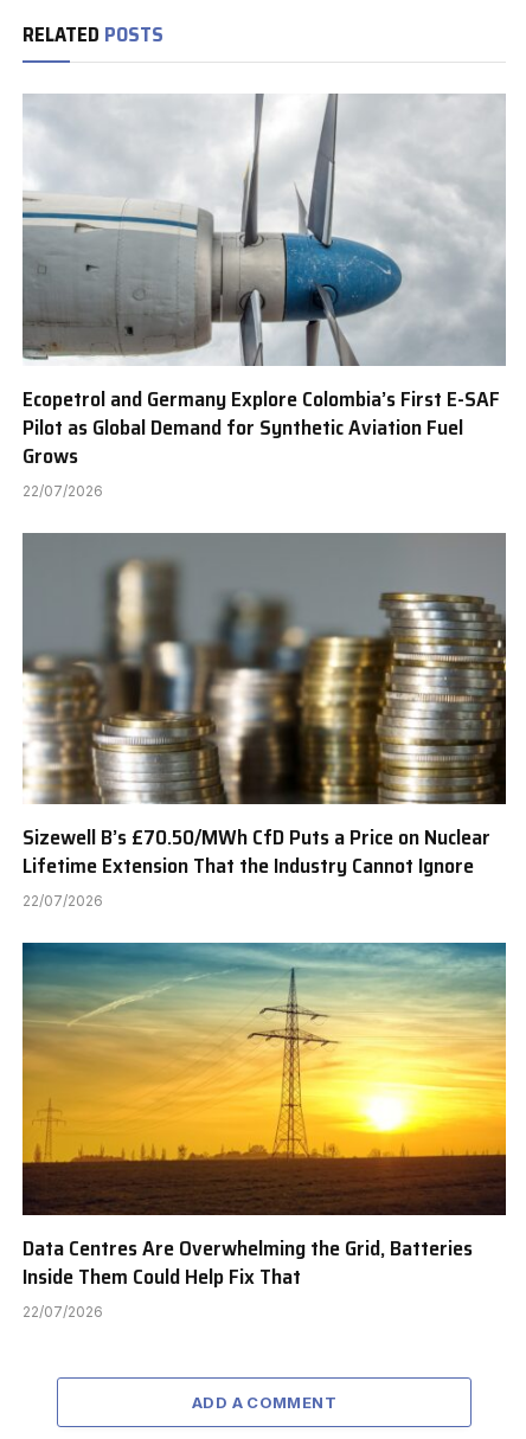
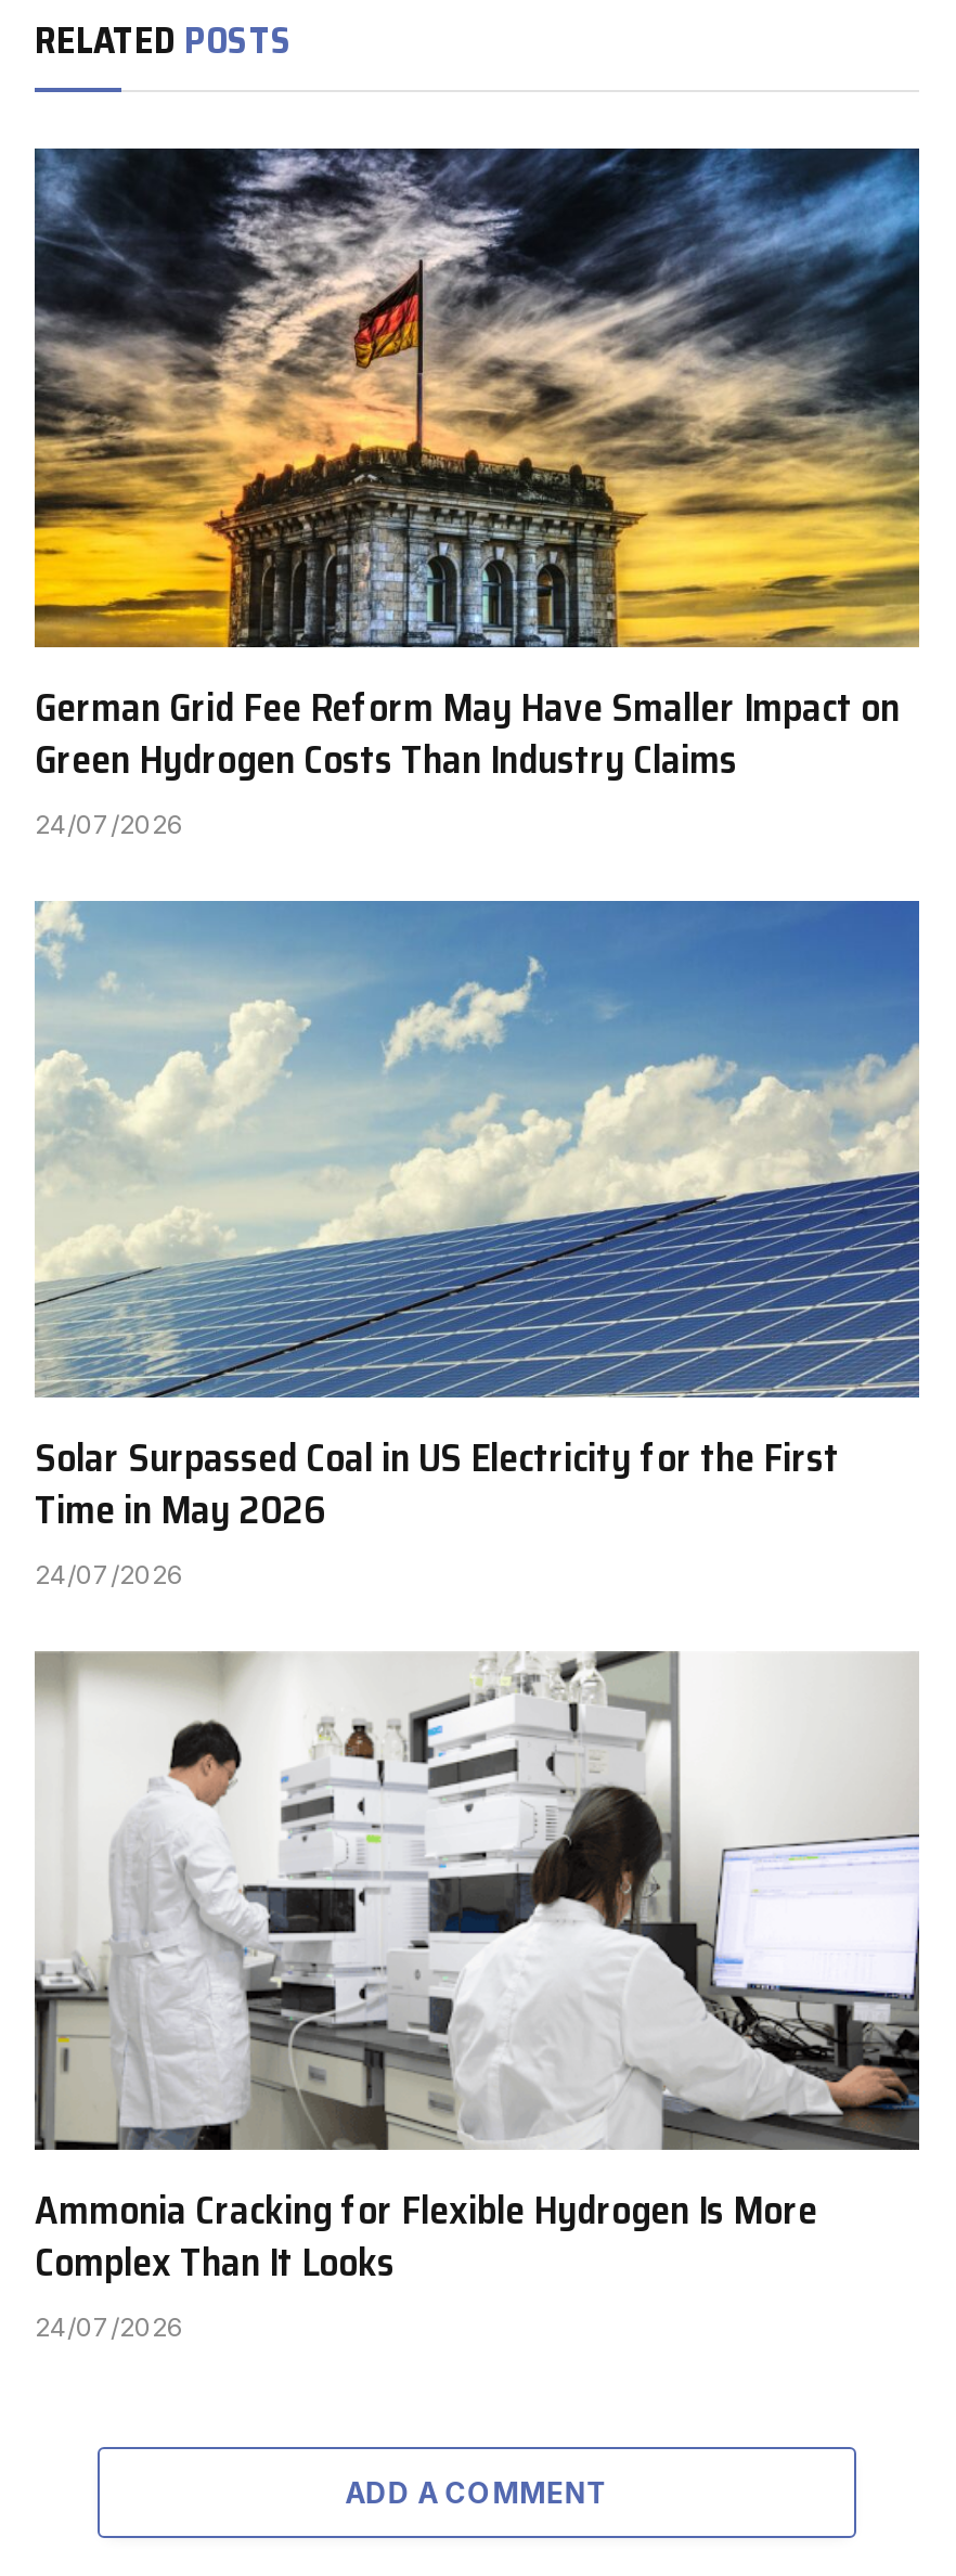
- [image]
- Ecopetrol and Germany Explore Colombia’s First E-SAF
- Pilot as Global Demand for Synthetic Aviation Fuel
- Grows
- 22/07/2026
+ [image]
+ German Grid Fee Reform May Have Smaller Impact on
+ Green Hydrogen Costs Than Industry Claims
+ 24/07/2026

- [image]
- Sizewell B’s £70.50/MWh CfD Puts a Price on Nuclear
- Lifetime Extension That the Industry Cannot Ignore
- 22/07/2026
+ [image]
+ Solar Surpassed Coal in US Electricity for the First
+ Time in May 2026
+ 24/07/2026

- [image]
- Data Centres Are Overwhelming the Grid, Batteries
- Inside Them Could Help Fix That
- 22/07/2026
+ [image]
+ Ammonia Cracking for Flexible Hydrogen Is More
+ Complex Than It Looks
+ 24/07/2026
